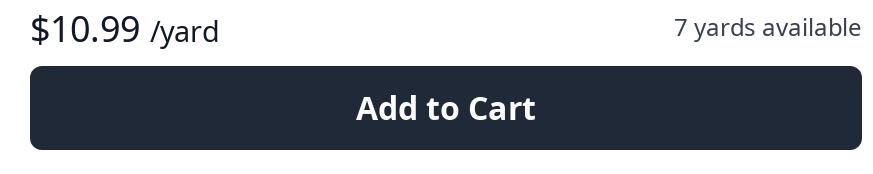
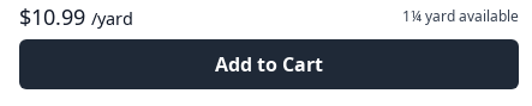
- 7 yards available
+ 1¼ yard available
